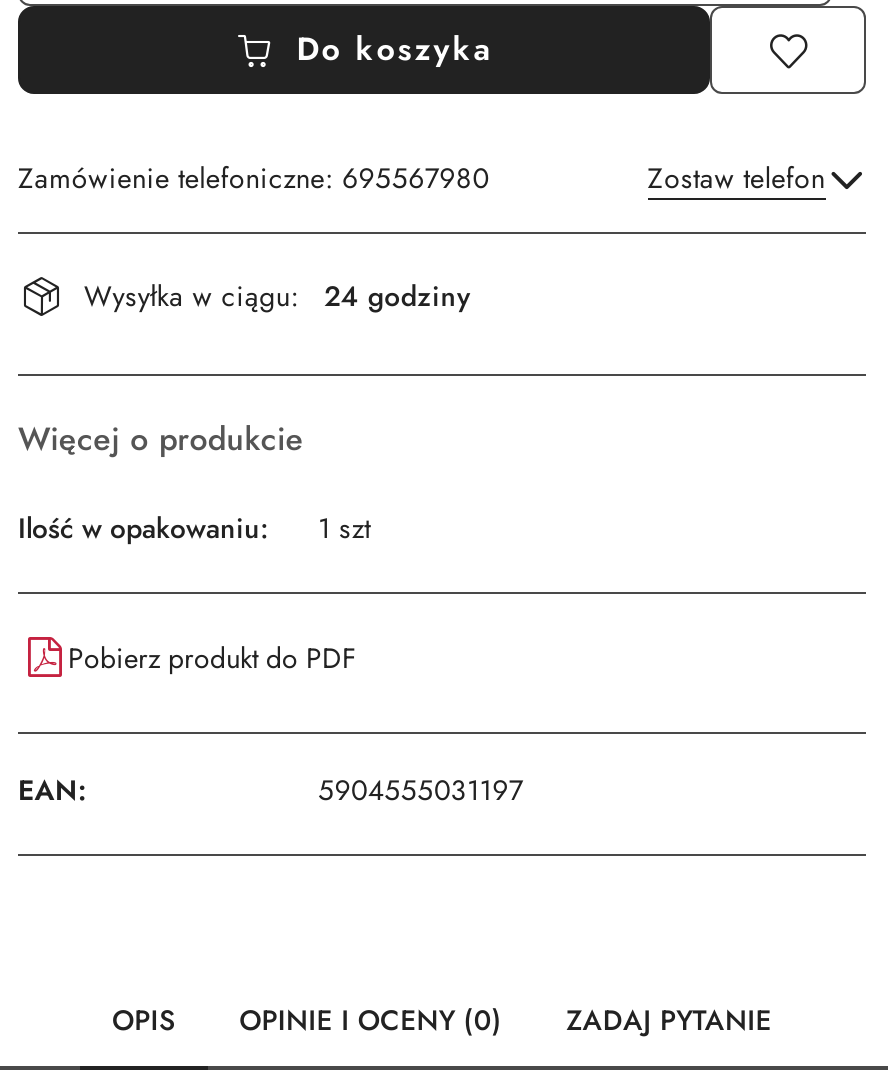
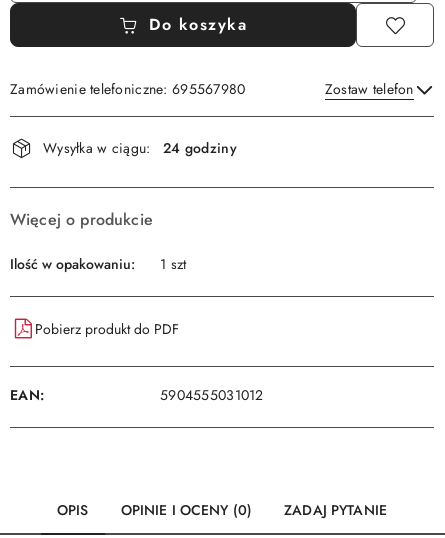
- 5904555031197
+ 5904555031012
